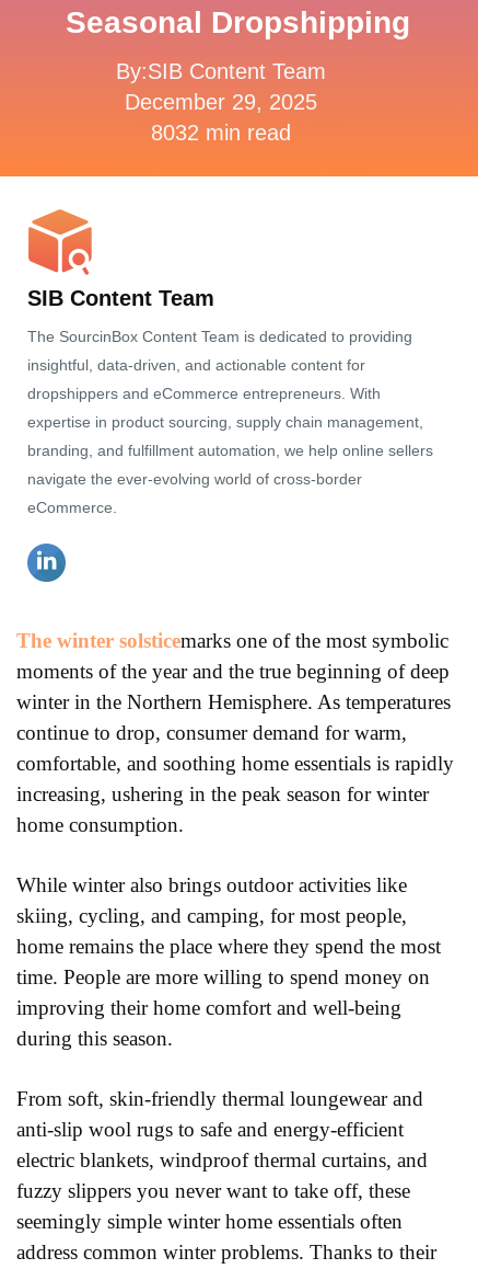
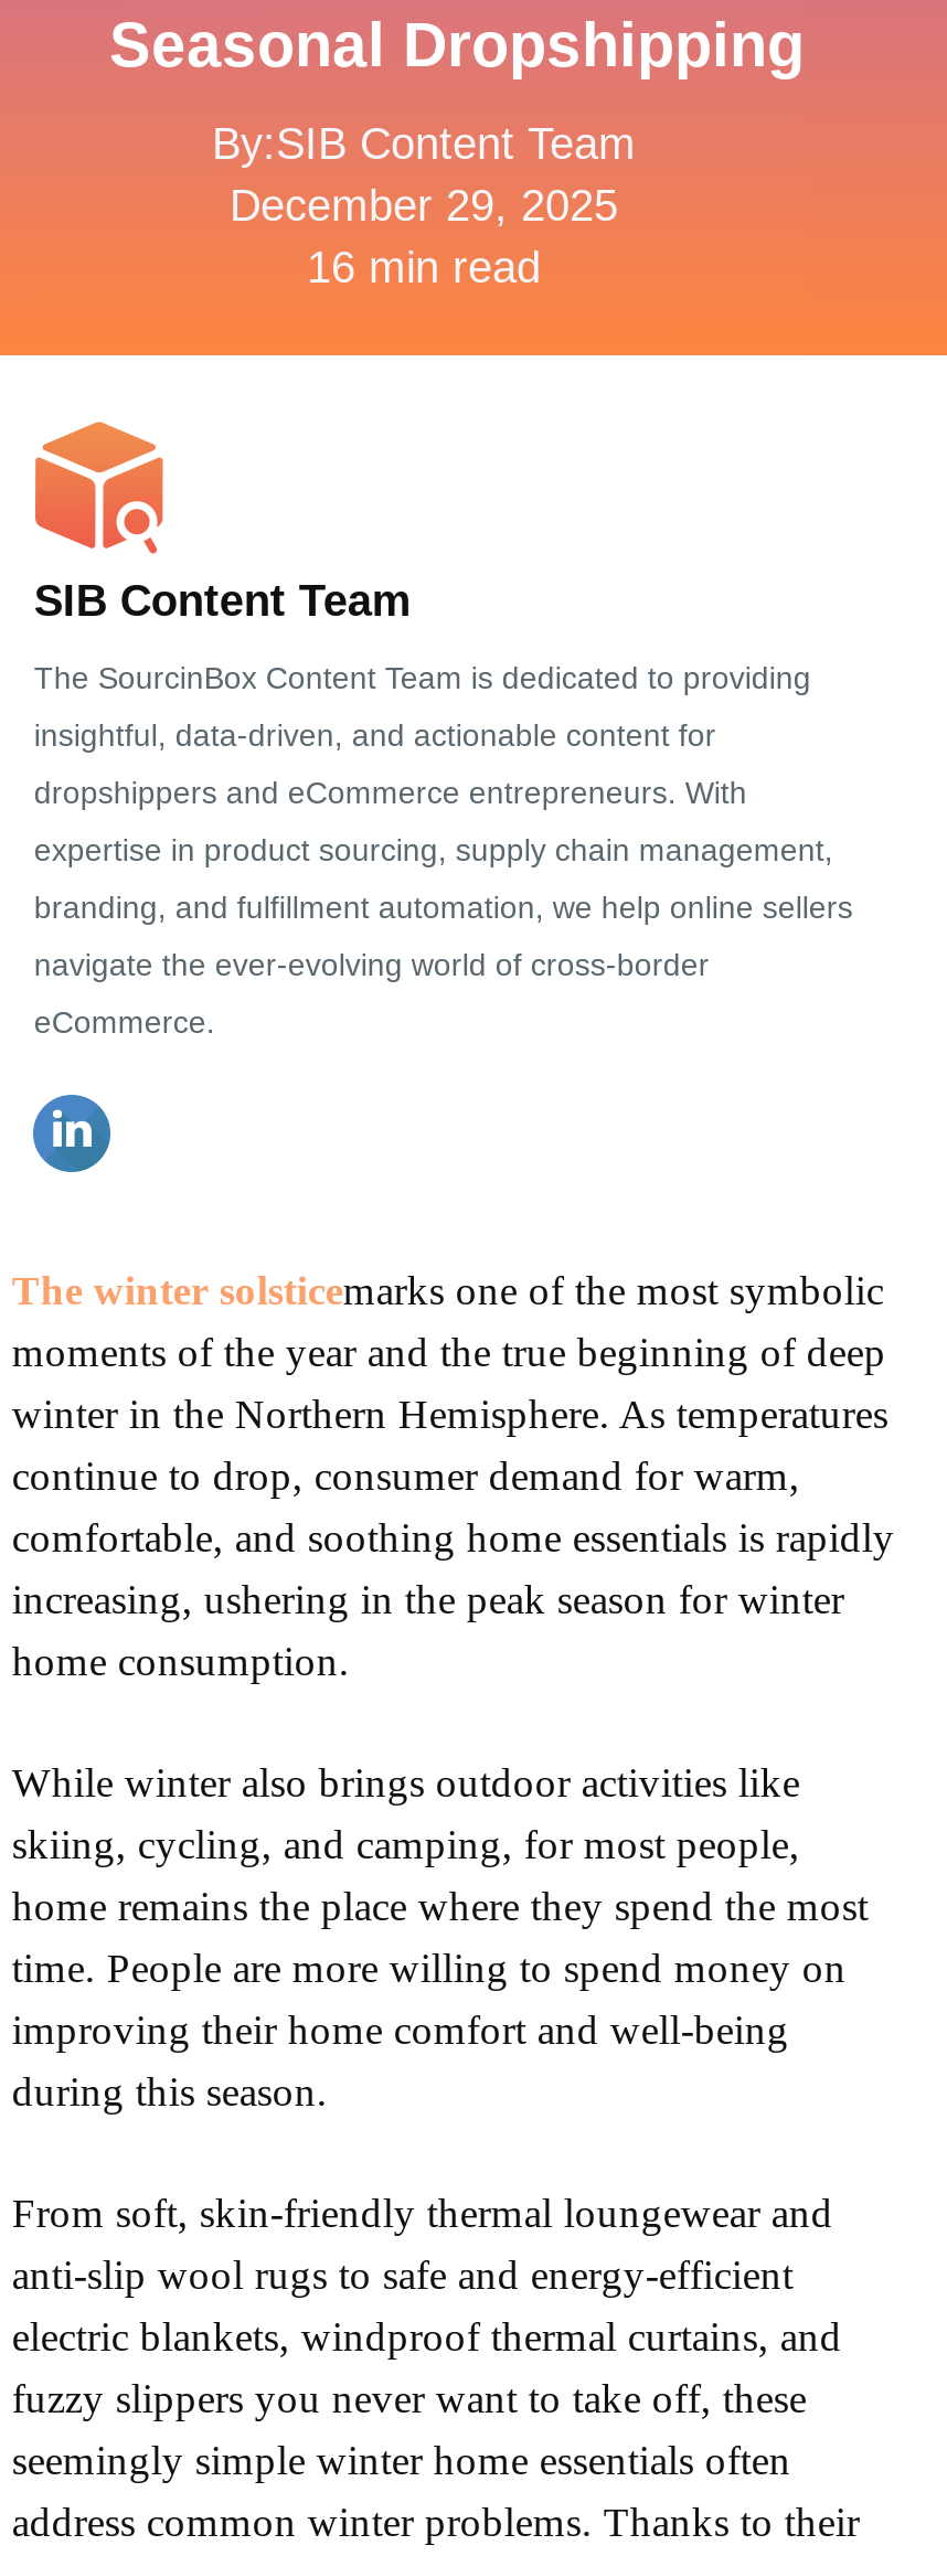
- 8032 min read
+ 16 min read
